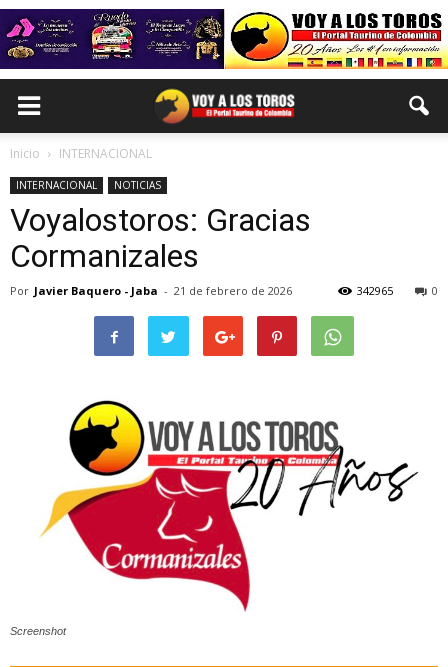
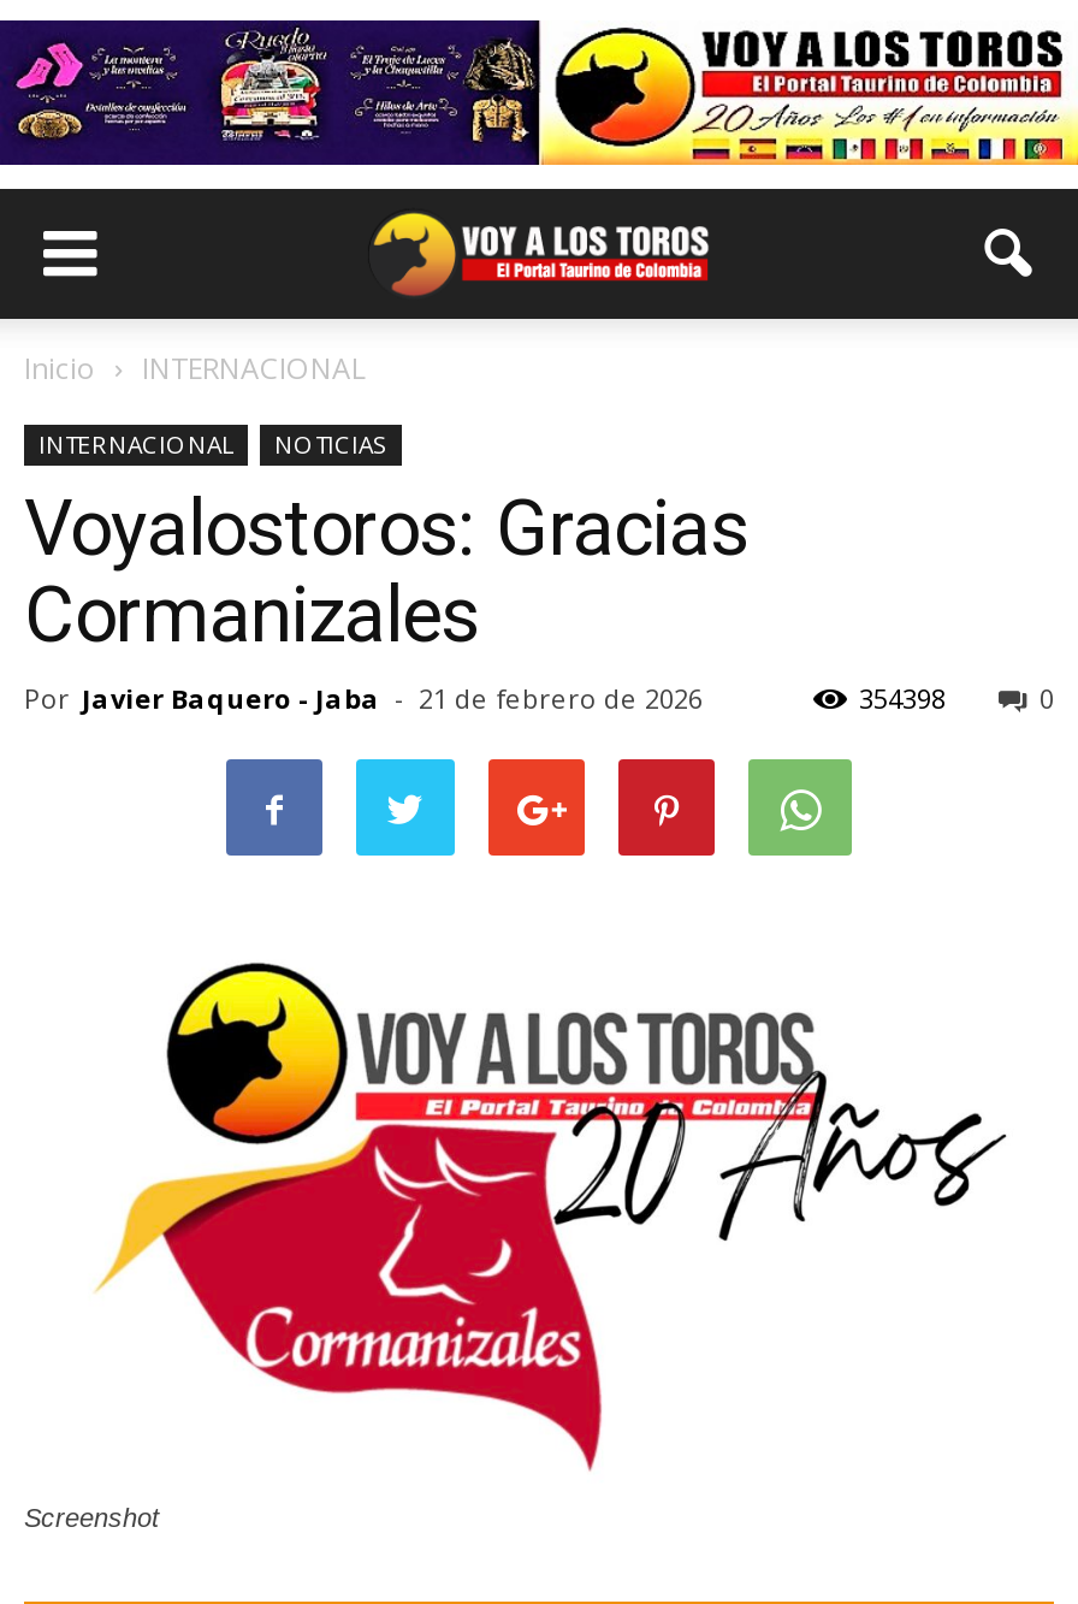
- 342965
+ 354398
